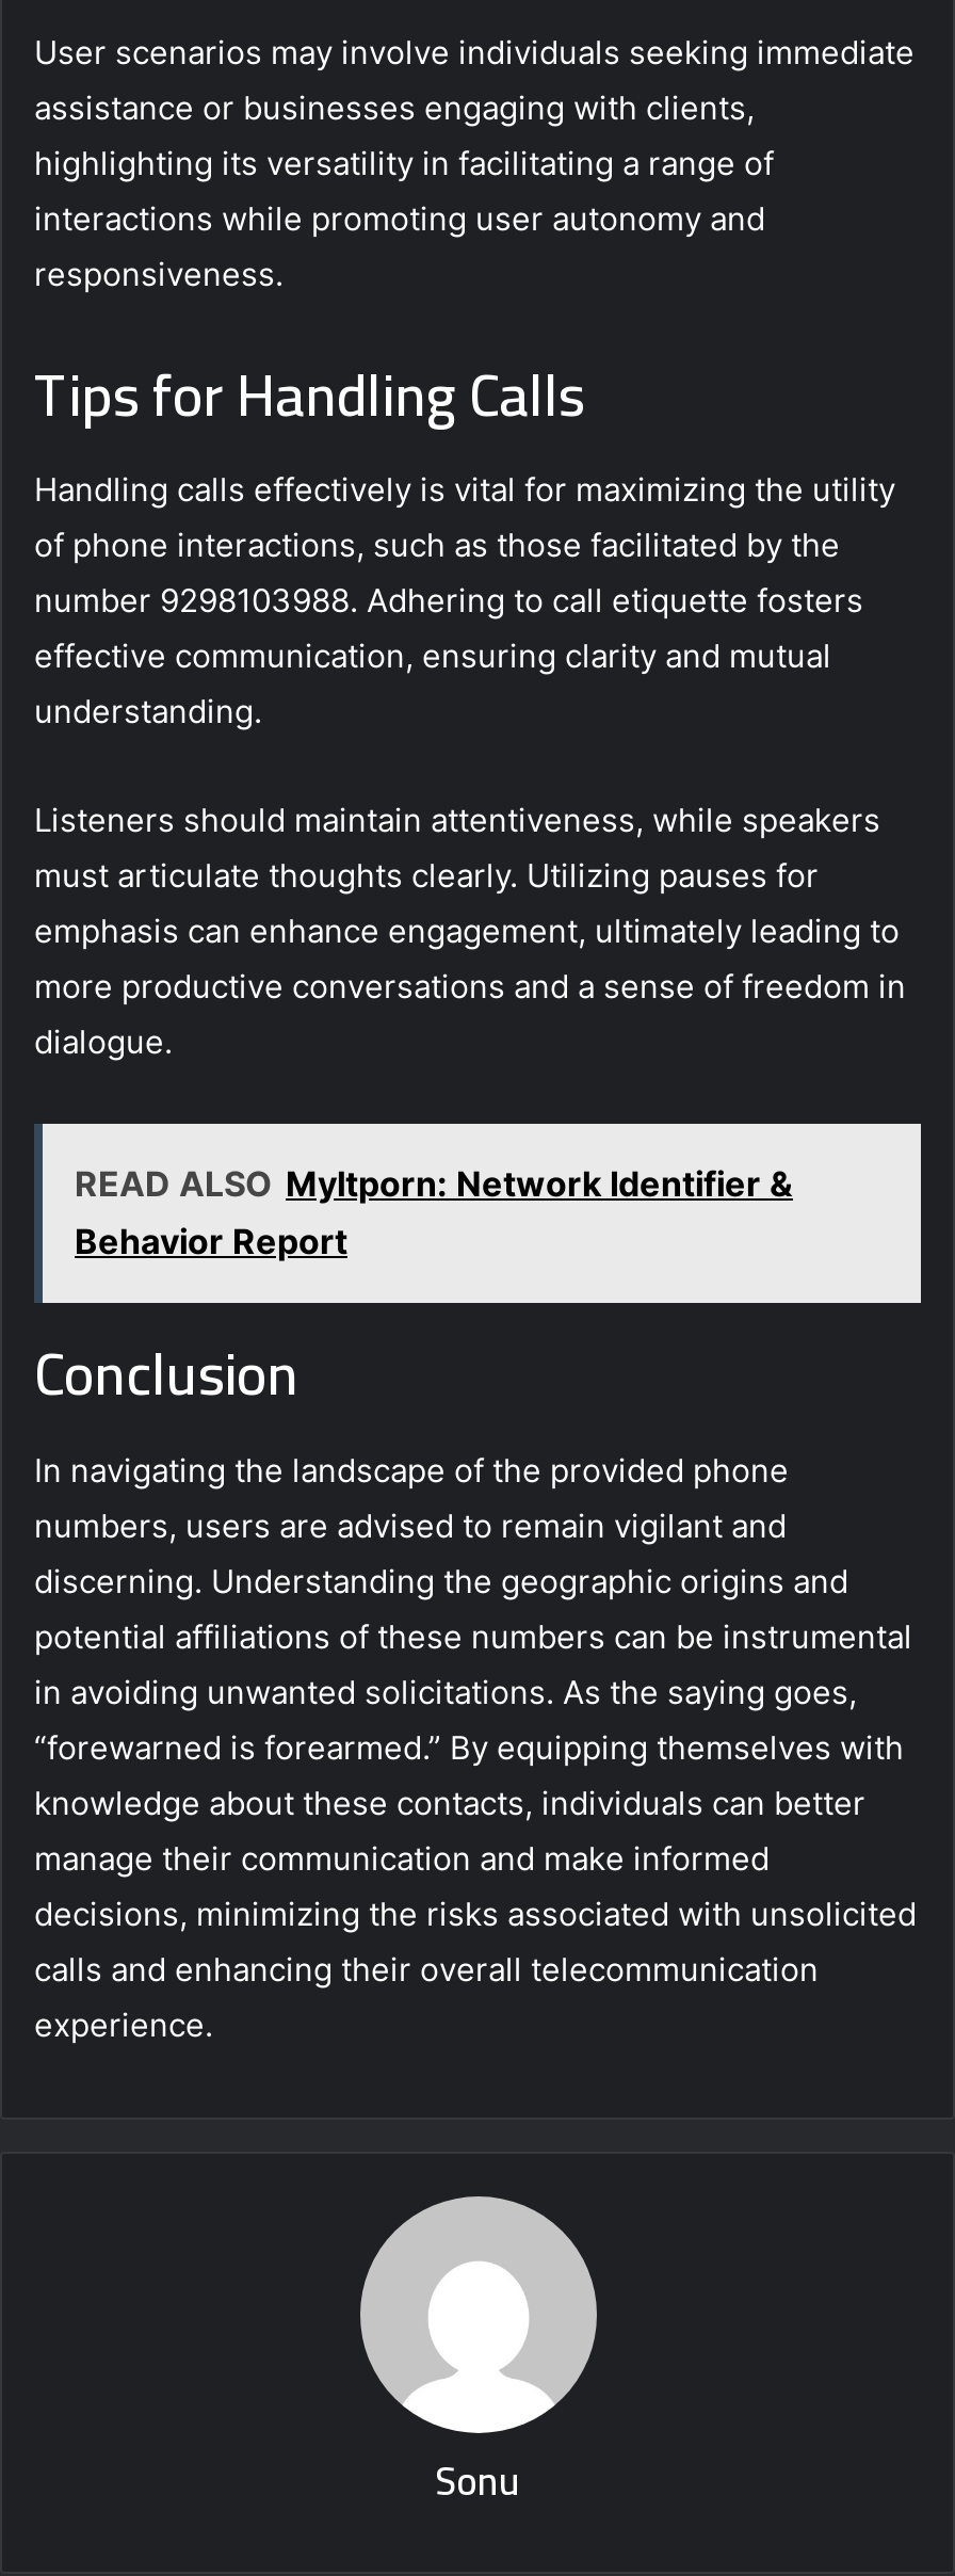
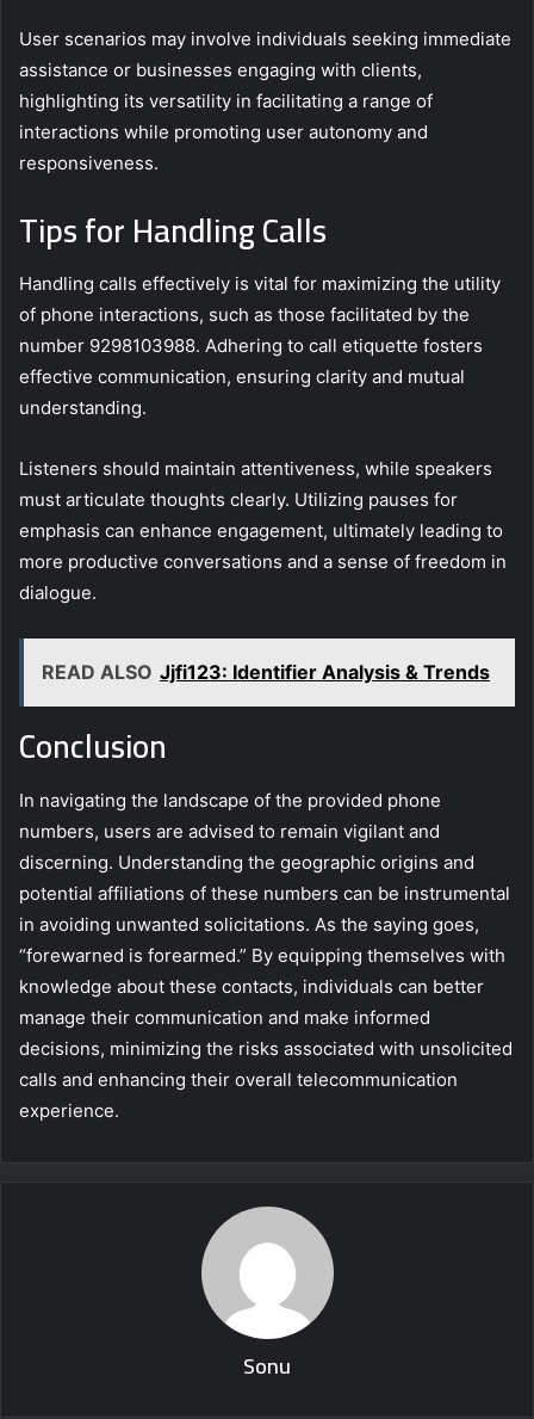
- READ ALSO Myltporn: Network Identifier &
- Behavior Report
+ READ ALSO Jjfi123: Identifier Analysis & Trends
